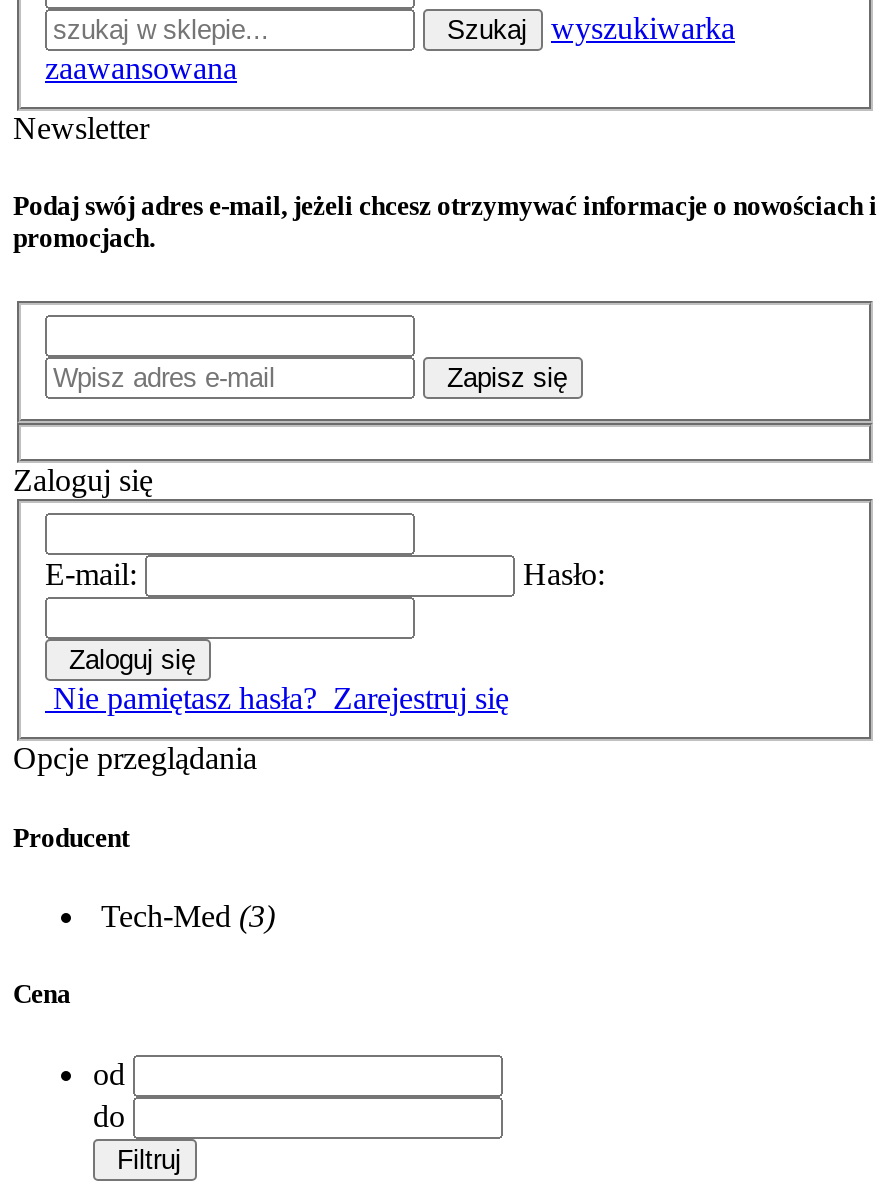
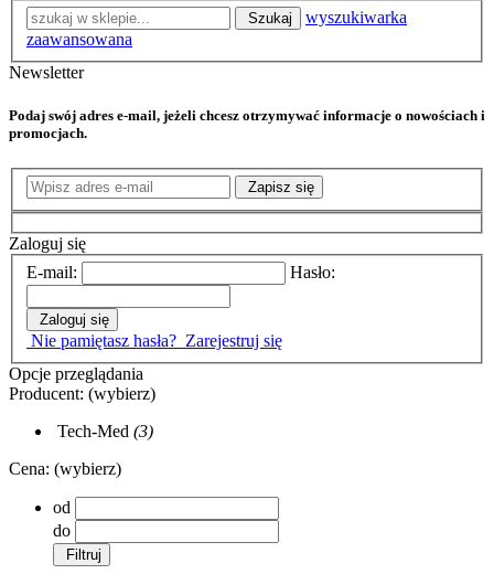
- Producent
+ Producent: (wybierz)

- Cena
+ Cena: (wybierz)
